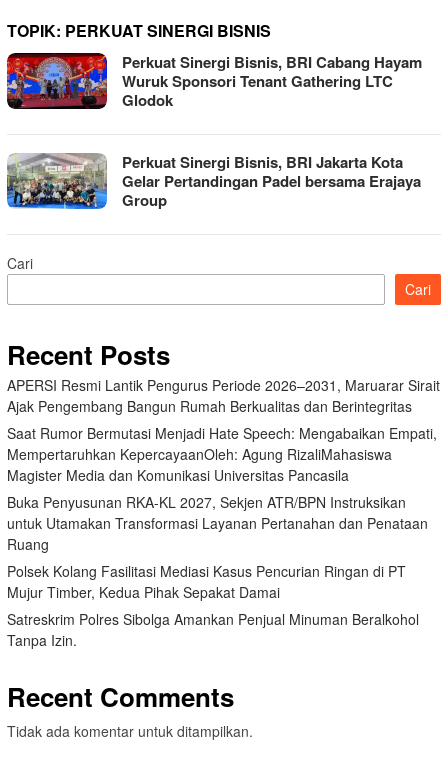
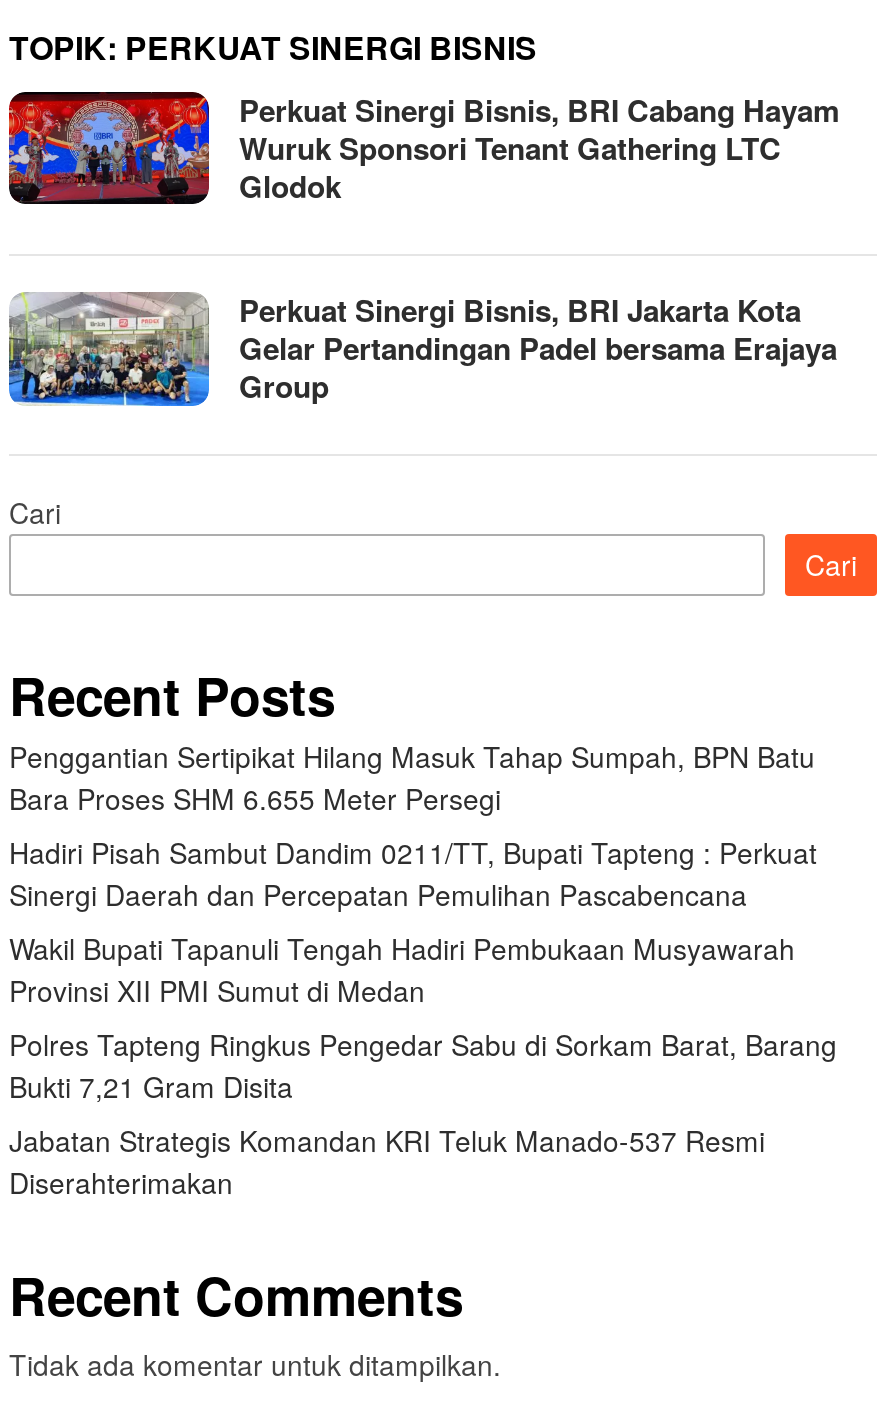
- APERSI Resmi Lantik Pengurus Periode 2026–2031, Maruarar Sirait
- Ajak Pengembang Bangun Rumah Berkualitas dan Berintegritas
- Saat Rumor Bermutasi Menjadi Hate Speech: Mengabaikan Empati,
- Mempertaruhkan KepercayaanOleh: Agung RizaliMahasiswa
- Magister Media dan Komunikasi Universitas Pancasila
- Buka Penyusunan RKA-KL 2027, Sekjen ATR/BPN Instruksikan
- untuk Utamakan Transformasi Layanan Pertanahan dan Penataan
- Ruang
- Polsek Kolang Fasilitasi Mediasi Kasus Pencurian Ringan di PT
- Mujur Timber, Kedua Pihak Sepakat Damai
- Satreskrim Polres Sibolga Amankan Penjual Minuman Beralkohol
- Tanpa Izin.
+ Penggantian Sertipikat Hilang Masuk Tahap Sumpah, BPN Batu
+ Bara Proses SHM 6.655 Meter Persegi
+ Hadiri Pisah Sambut Dandim 0211/TT, Bupati Tapteng : Perkuat
+ Sinergi Daerah dan Percepatan Pemulihan Pascabencana
+ Wakil Bupati Tapanuli Tengah Hadiri Pembukaan Musyawarah
+ Provinsi XII PMI Sumut di Medan
+ Polres Tapteng Ringkus Pengedar Sabu di Sorkam Barat, Barang
+ Bukti 7,21 Gram Disita
+ Jabatan Strategis Komandan KRI Teluk Manado-537 Resmi
+ Diserahterimakan
